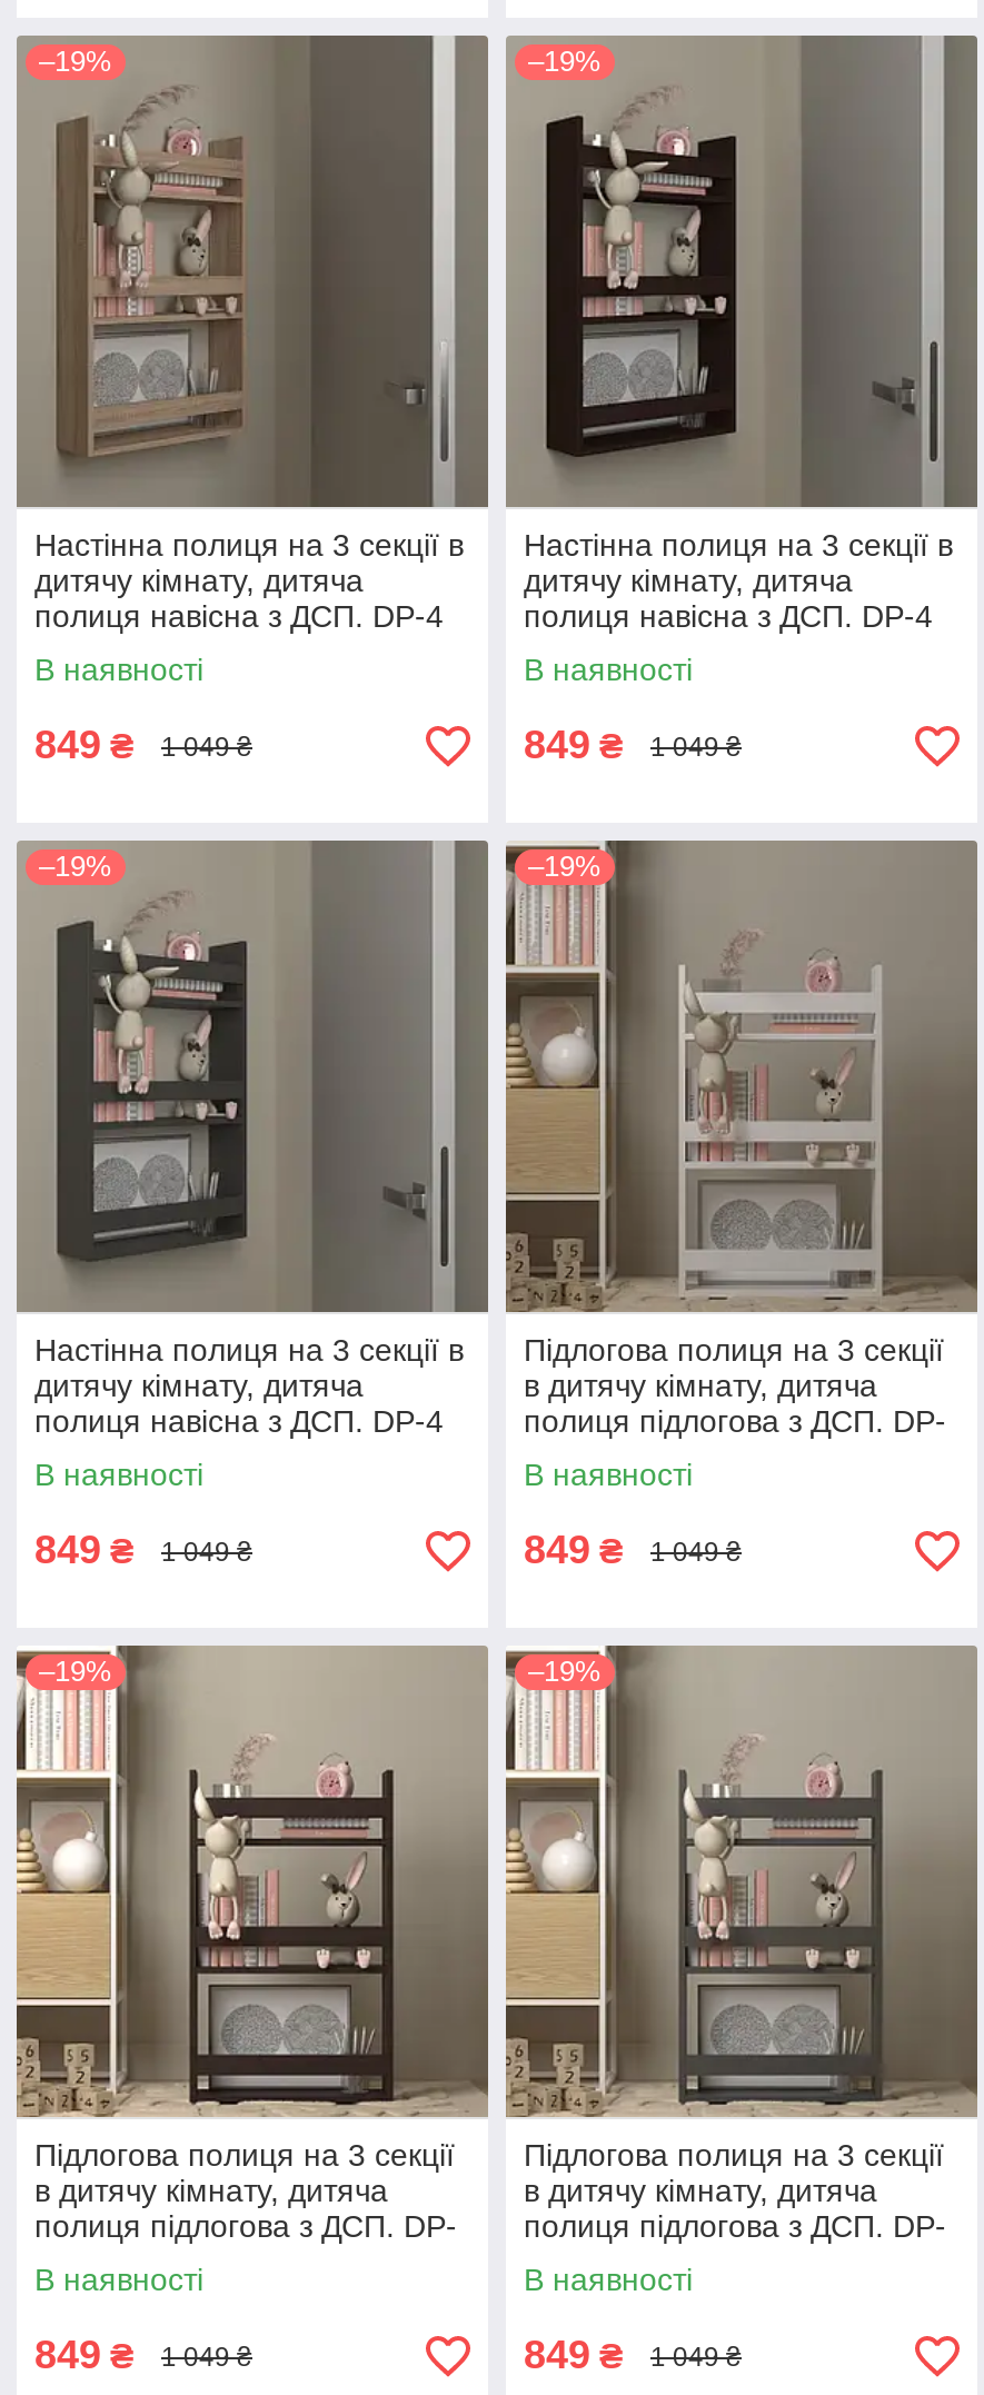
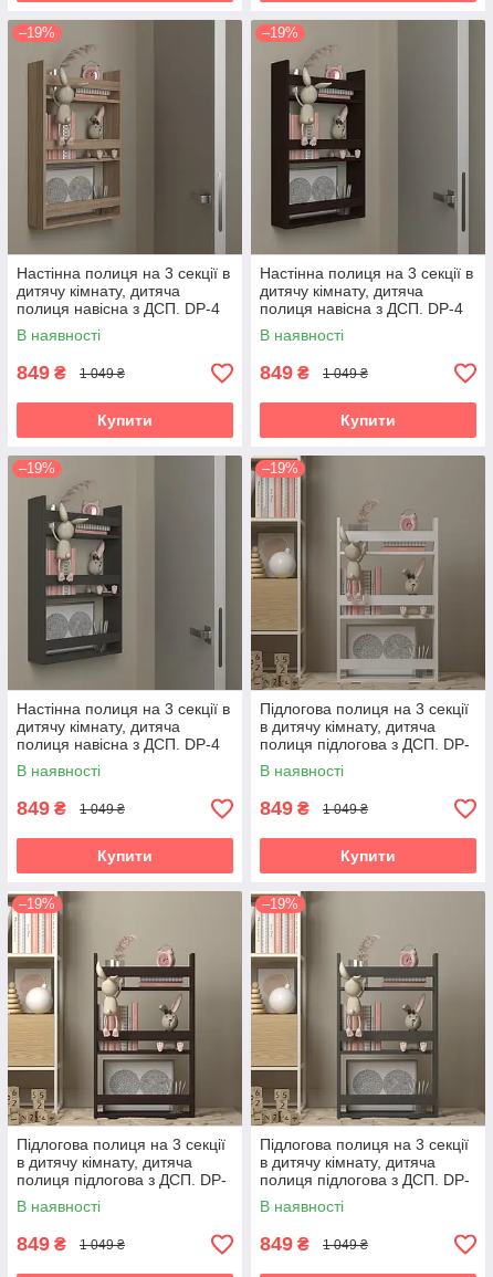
+ Купити

+ Купити

+ Купити

+ Купити
